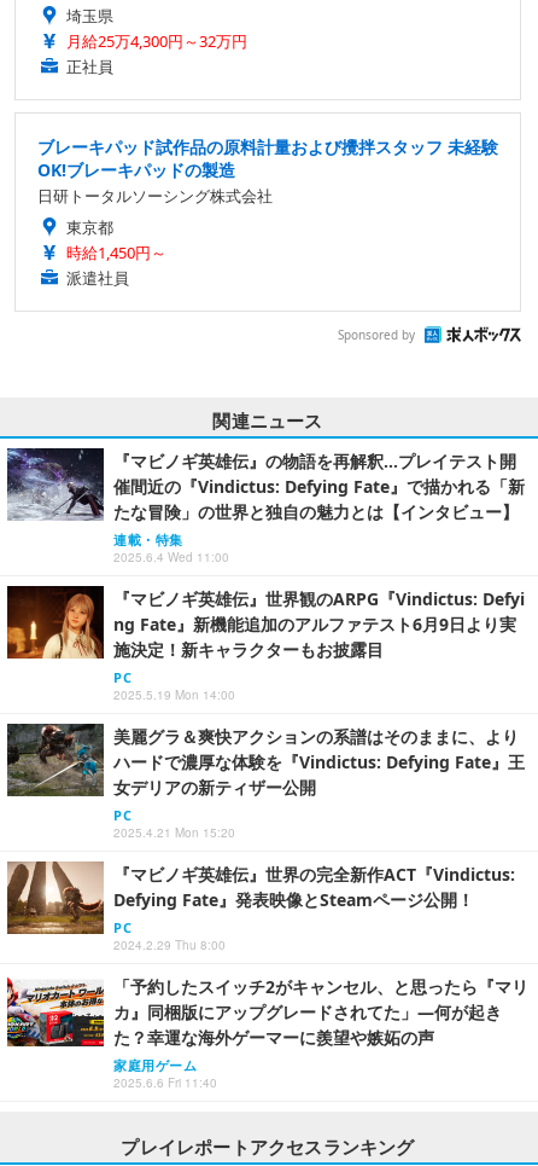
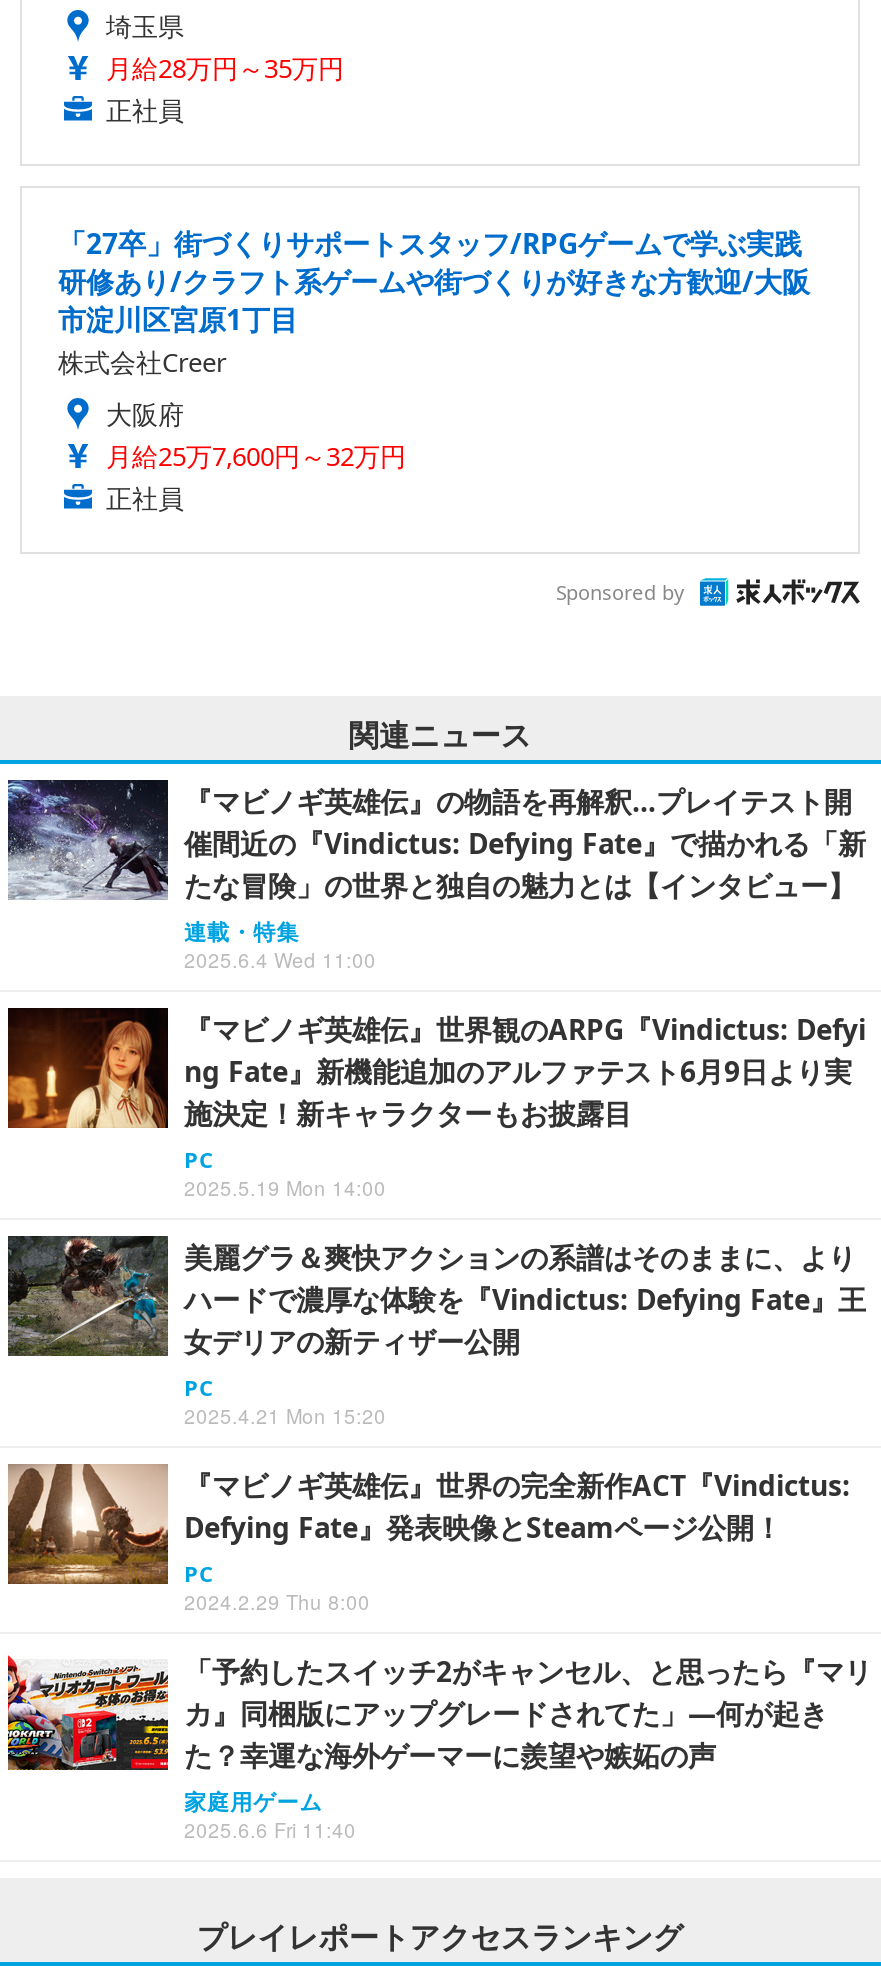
- 月給25万4,300円～32万円
+ 月給28万円～35万円

- ブレーキパッド試作品の原料計量および攪拌スタッフ 未経験
- OK!ブレーキパッドの製造
- 日研トータルソーシング株式会社
- 東京都
- 時給1,450円～
- 派遣社員
+ 「27卒」街づくりサポートスタッフ/RPGゲームで学ぶ実践
+ 研修あり/クラフト系ゲームや街づくりが好きな方歓迎/大阪
+ 市淀川区宮原1丁目
+ 株式会社Creer
+ 大阪府
+ 月給25万7,600円～32万円
+ 正社員
